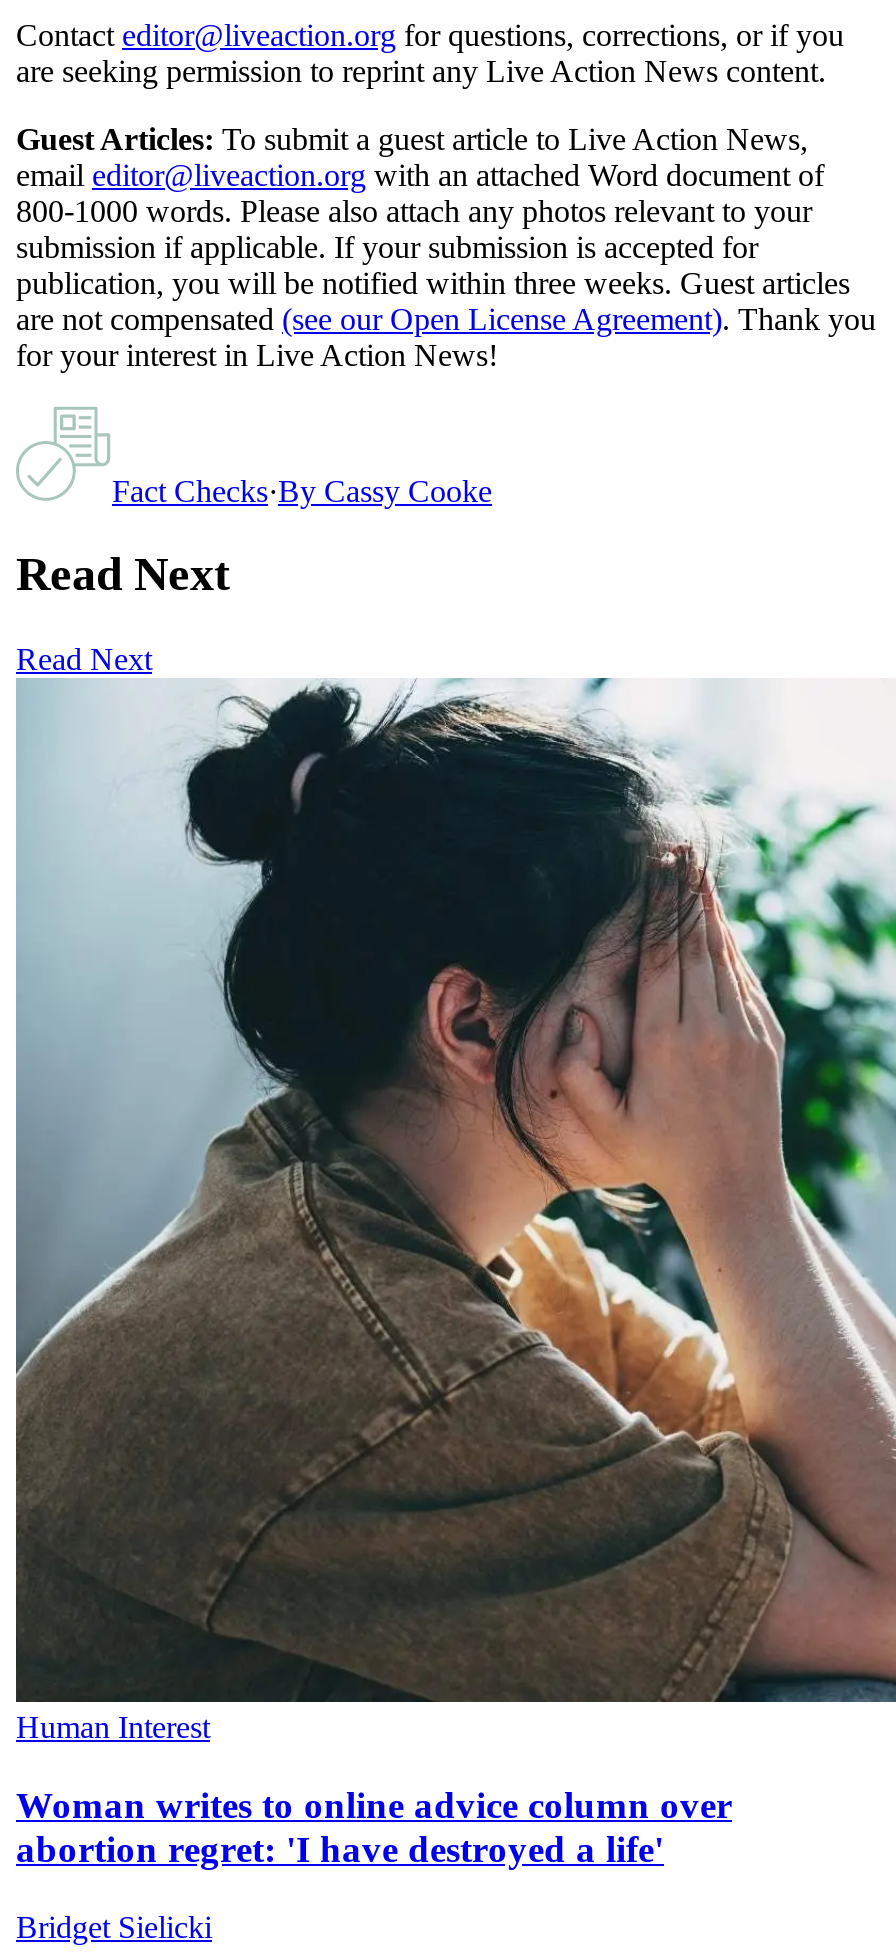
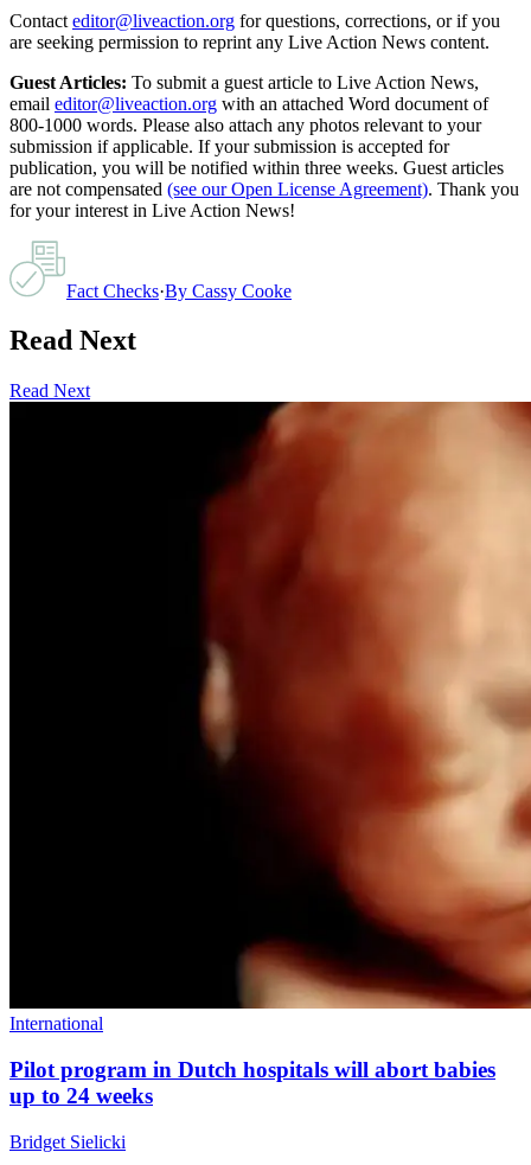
- [image]
- Human Interest
+ [image]
+ International

- Woman writes to online advice column over
- abortion regret: 'I have destroyed a life'
+ Pilot program in Dutch hospitals will abort babies
+ up to 24 weeks
